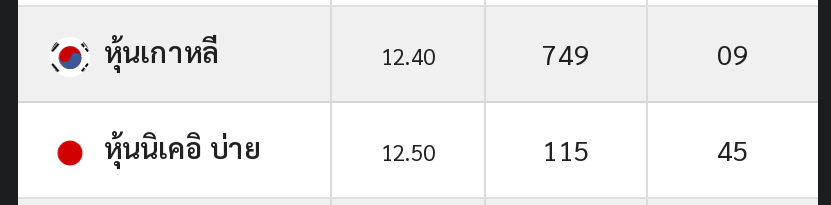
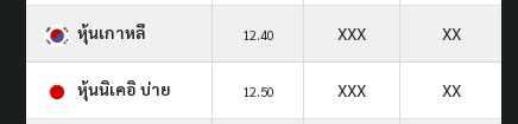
- 749
- 09
+ XXX
+ XX

- 115
- 45
+ XXX
+ XX
